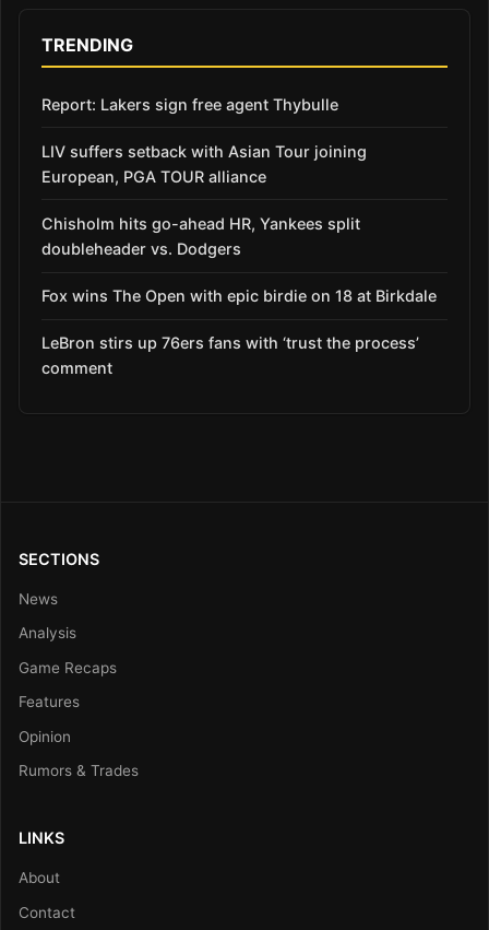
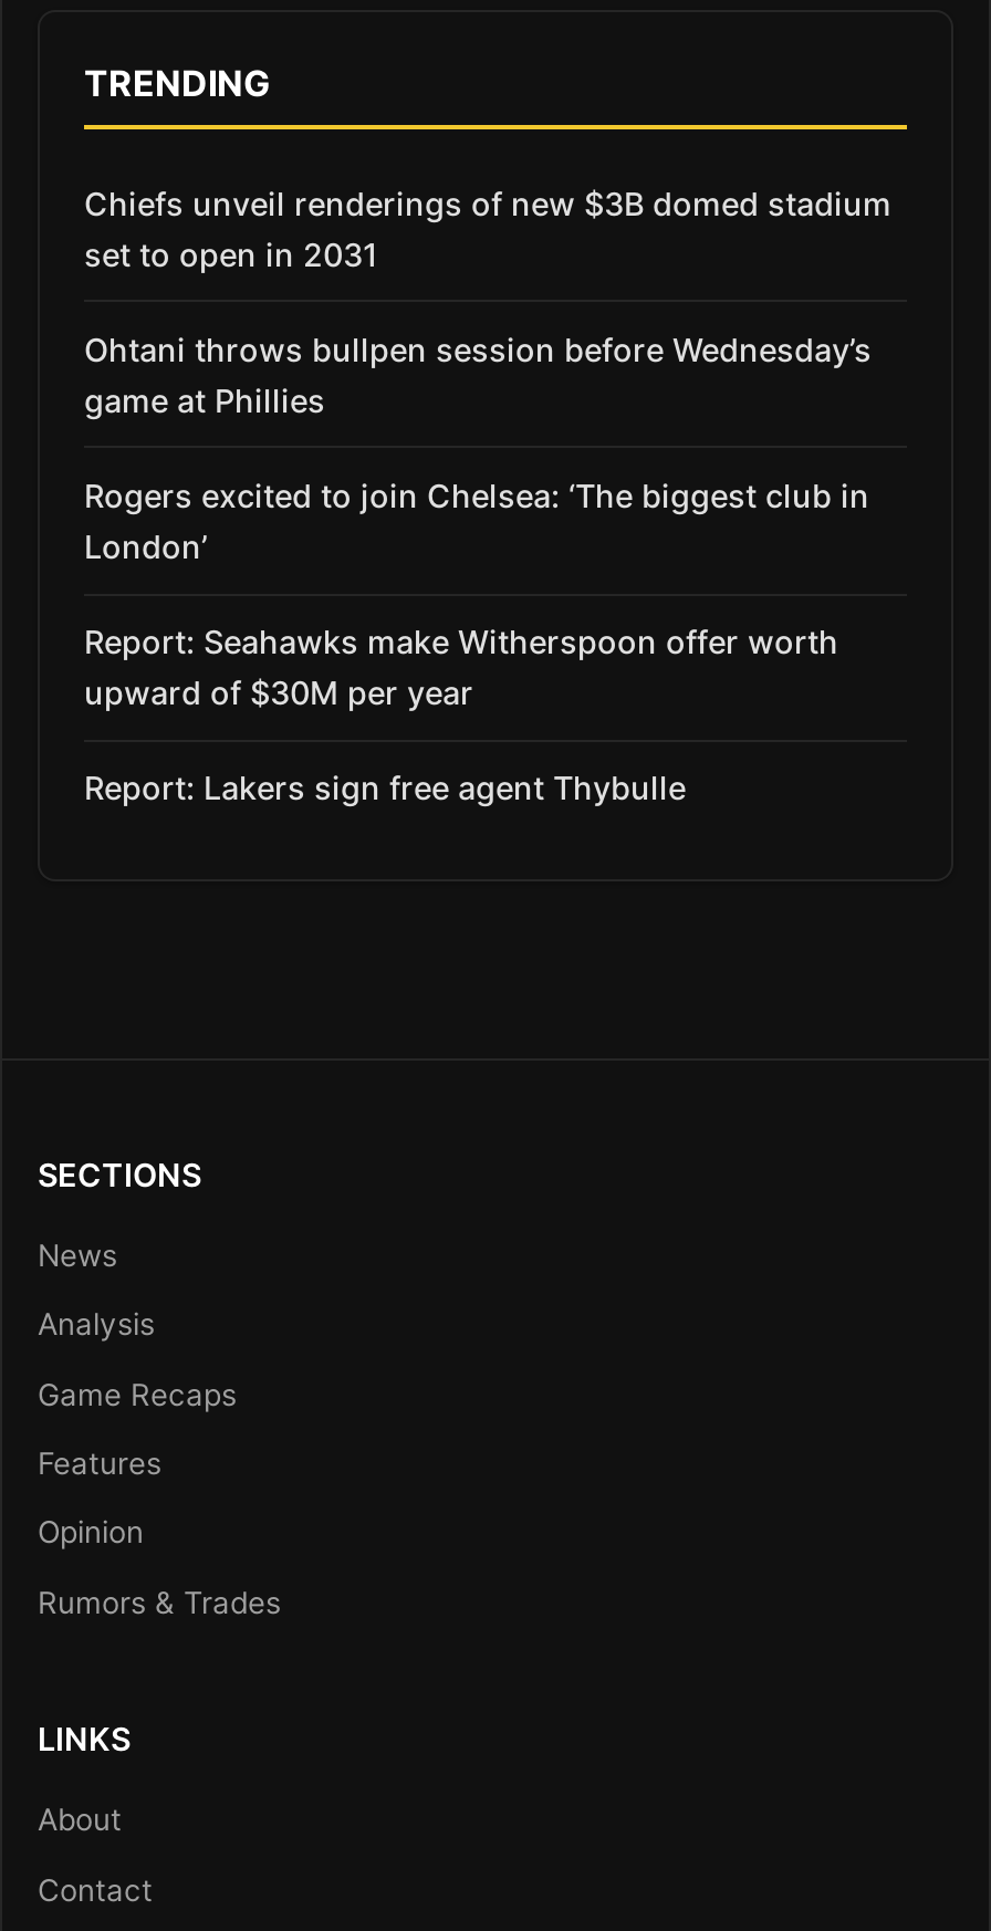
+ Chiefs unveil renderings of new $3B domed stadium
+ set to open in 2031
+ Ohtani throws bullpen session before Wednesday’s
+ game at Phillies
+ Rogers excited to join Chelsea: ‘The biggest club in
+ London’
+ Report: Seahawks make Witherspoon offer worth
+ upward of $30M per year

moved down: Report: Lakers sign free agent Thybulle

- LIV suffers setback with Asian Tour joining
- European, PGA TOUR alliance
- Chisholm hits go-ahead HR, Yankees split
- doubleheader vs. Dodgers
- Fox wins The Open with epic birdie on 18 at Birkdale
- LeBron stirs up 76ers fans with ‘trust the process’
- comment
